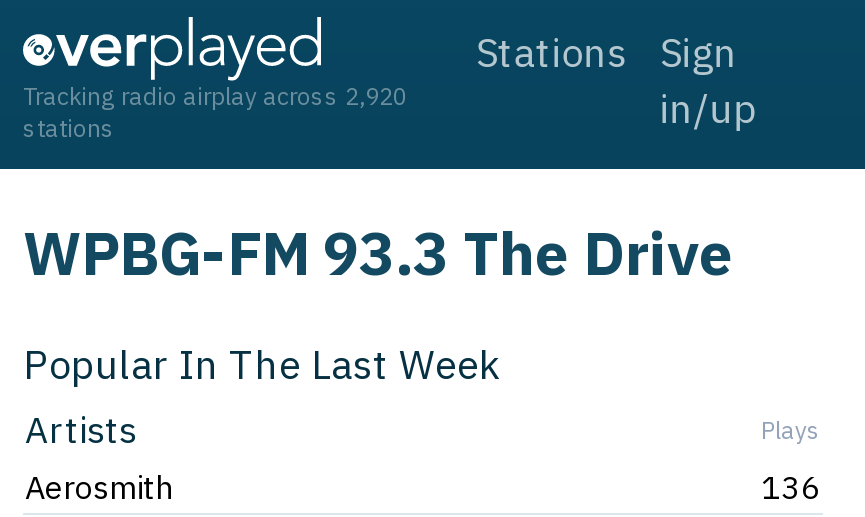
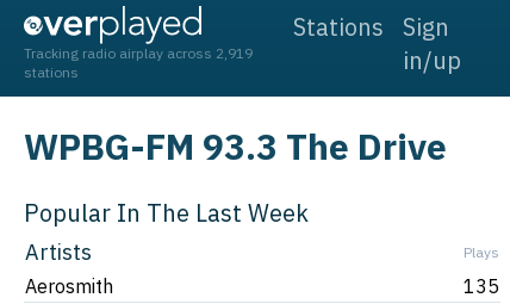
- Tracking radio airplay across 2,920
+ Tracking radio airplay across 2,919

- 136
+ 135
